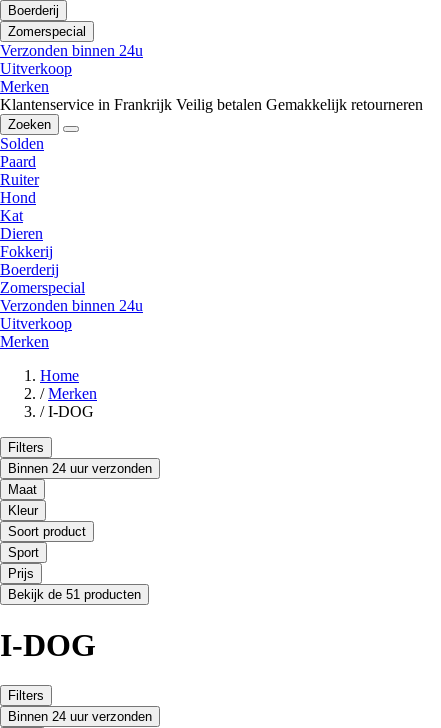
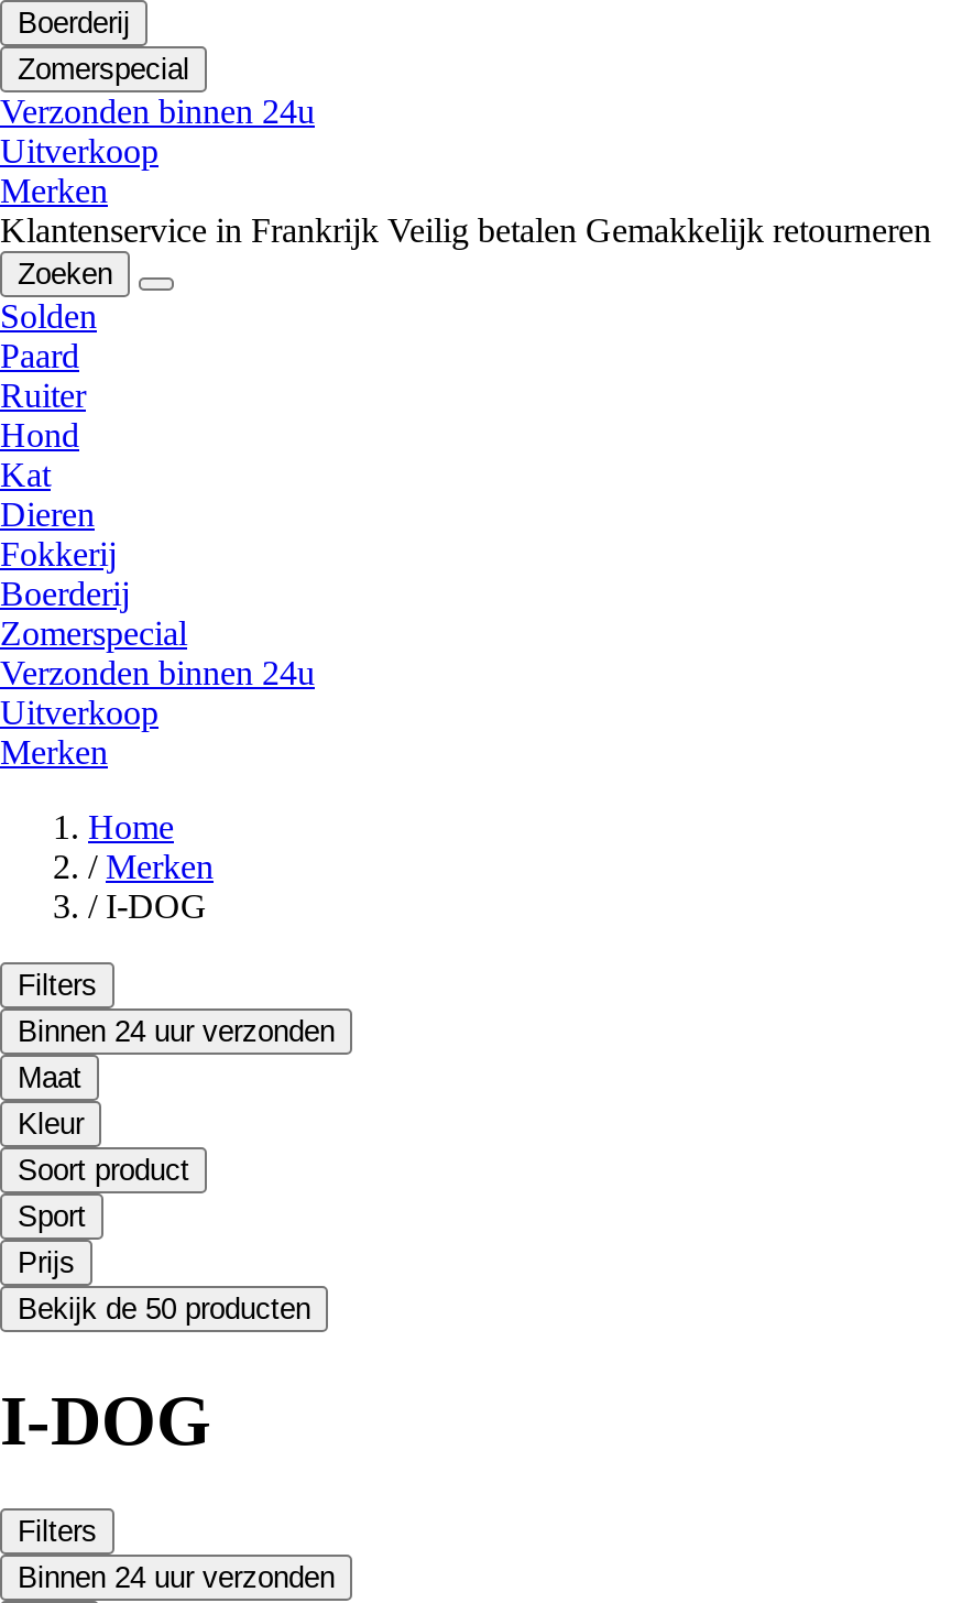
- Bekijk de 51 producten
+ Bekijk de 50 producten
